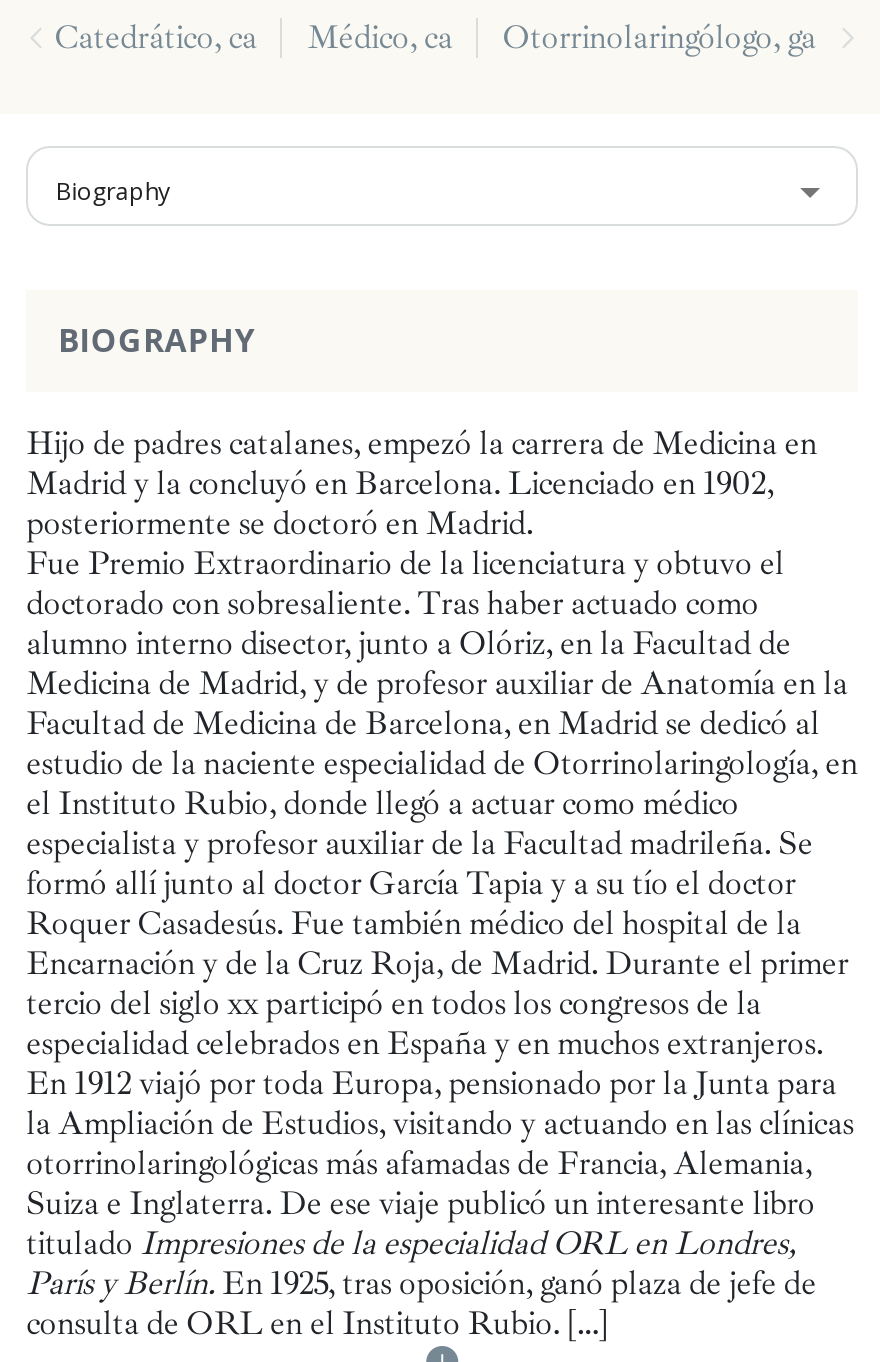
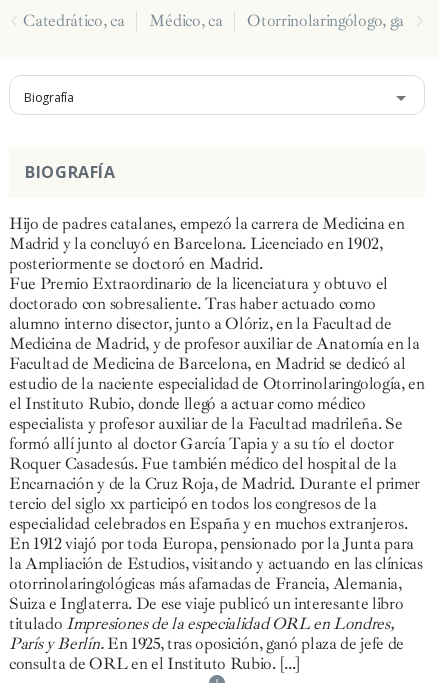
- Biography
+ Biografía

- BIOGRAPHY
+ BIOGRAFÍA
